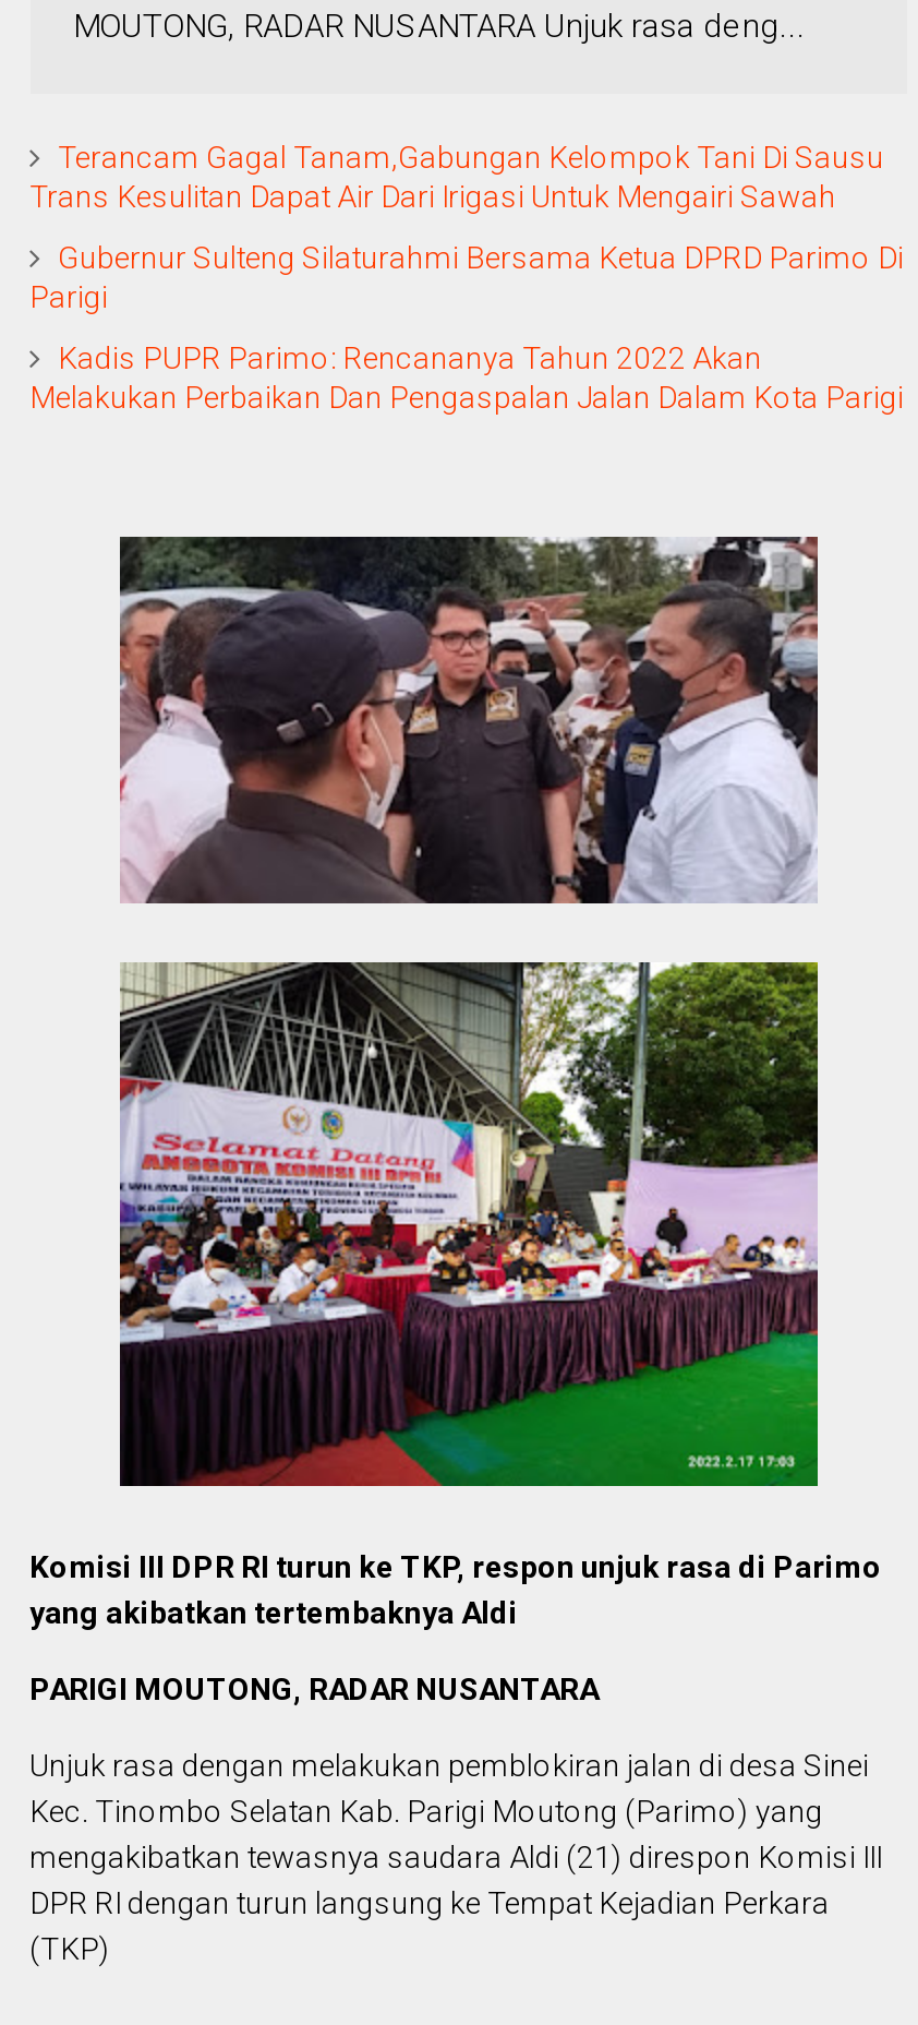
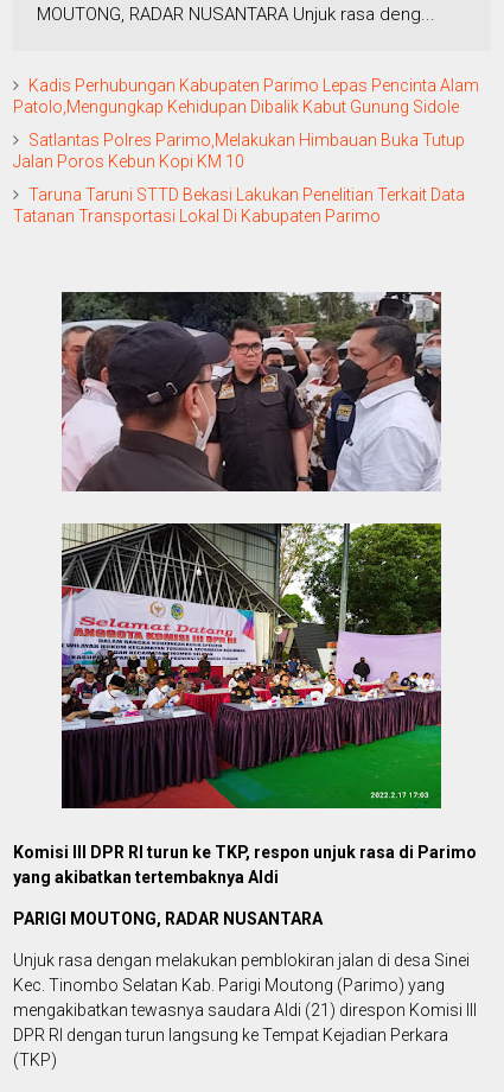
- Terancam Gagal Tanam,Gabungan Kelompok Tani Di Sausu
- Trans Kesulitan Dapat Air Dari Irigasi Untuk Mengairi Sawah
+ Kadis Perhubungan Kabupaten Parimo Lepas Pencinta Alam
+ Patolo,Mengungkap Kehidupan Dibalik Kabut Gunung Sidole

- Gubernur Sulteng Silaturahmi Bersama Ketua DPRD Parimo Di
- Parigi
+ Satlantas Polres Parimo,Melakukan Himbauan Buka Tutup
+ Jalan Poros Kebun Kopi KM 10

- Kadis PUPR Parimo: Rencananya Tahun 2022 Akan
- Melakukan Perbaikan Dan Pengaspalan Jalan Dalam Kota Parigi
+ Taruna Taruni STTD Bekasi Lakukan Penelitian Terkait Data
+ Tatanan Transportasi Lokal Di Kabupaten Parimo
